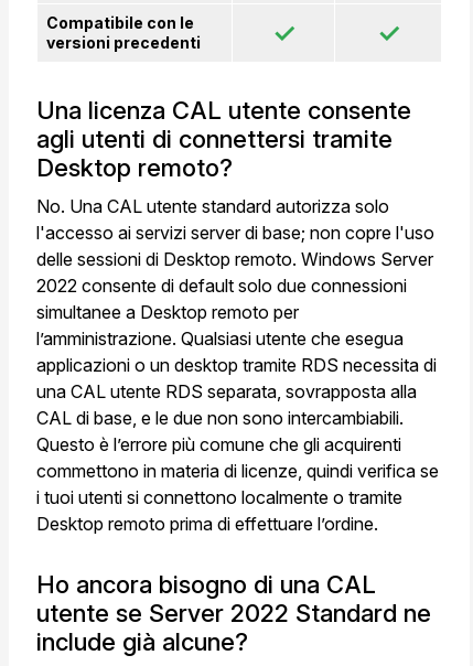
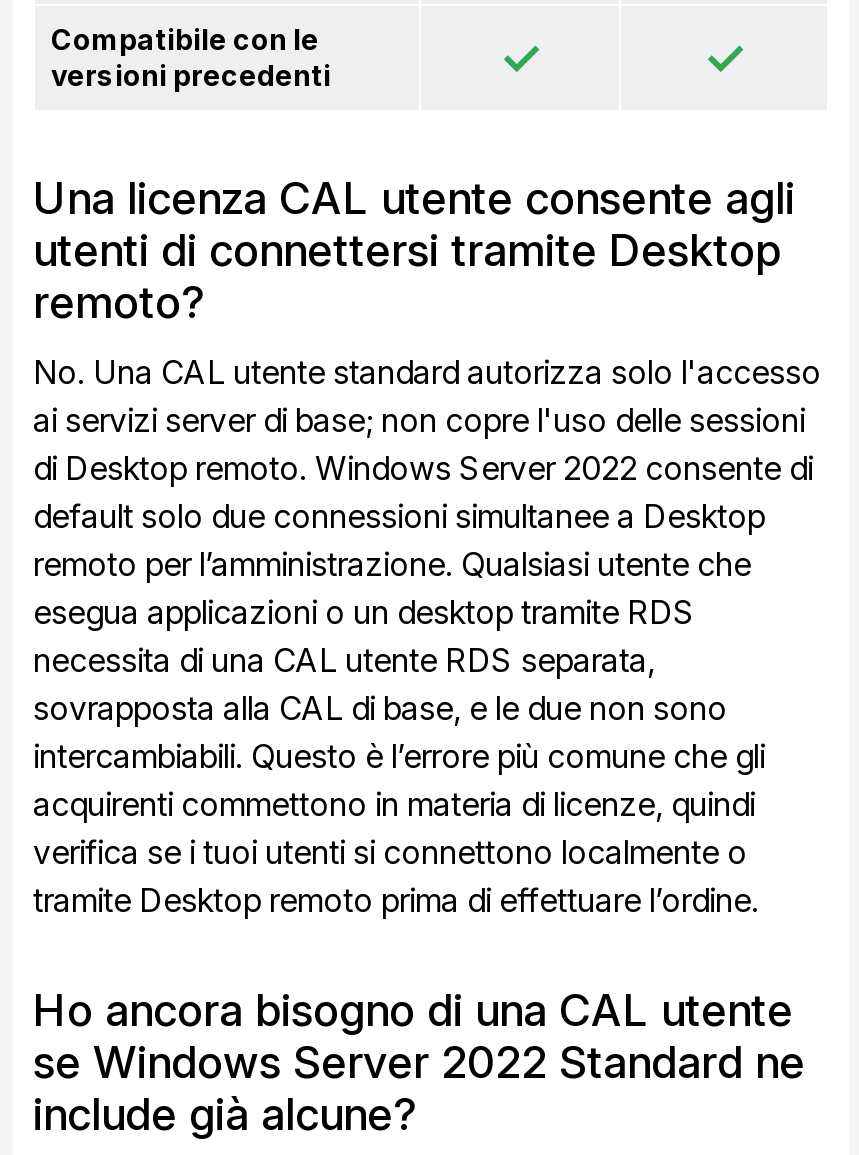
- Ho ancora bisogno di una CAL
- utente se Server 2022 Standard ne
+ Ho ancora bisogno di una CAL utente
+ se Windows Server 2022 Standard ne
